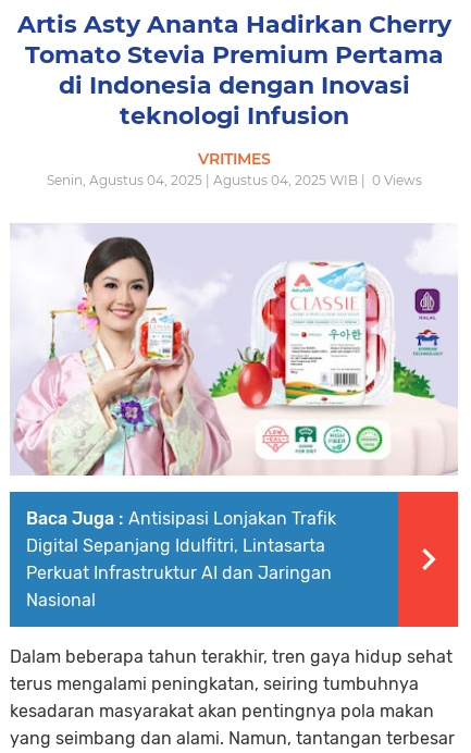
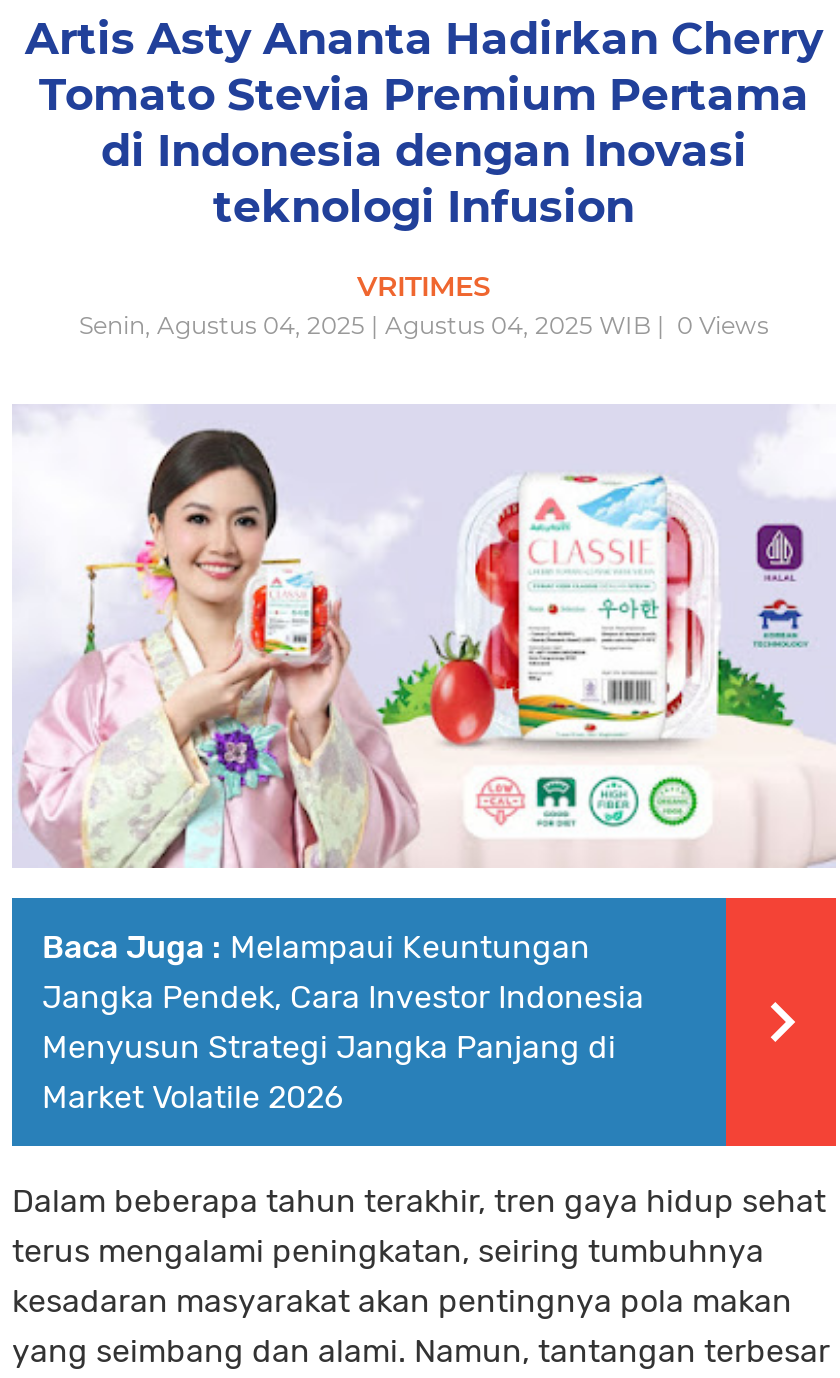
- Baca Juga : Antisipasi Lonjakan Trafik
- Digital Sepanjang Idulfitri, Lintasarta
- Perkuat Infrastruktur AI dan Jaringan
- Nasional
+ Baca Juga : Melampaui Keuntungan
+ Jangka Pendek, Cara Investor Indonesia
+ Menyusun Strategi Jangka Panjang di
+ Market Volatile 2026
